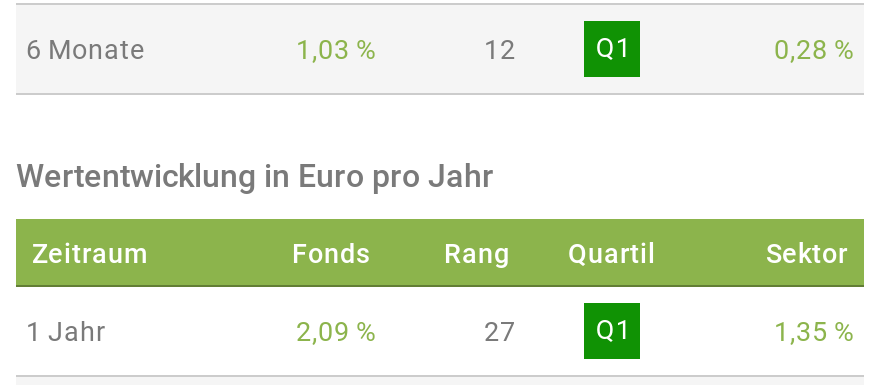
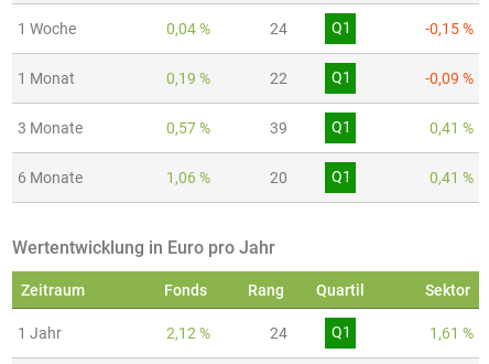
- 6 Monate
- 1,03 %
- 12
+ 1 Woche
+ 0,04 %
+ 24

- 0,28 %
+ -0,15 %
+ 1 Monat
+ 0,19 %
+ 22
+ Q1
+ -0,09 %
+ 3 Monate
+ 0,57 %
+ 39
+ Q1
+ 0,41 %
+ 6 Monate
+ 1,06 %
+ 20
+ Q1
+ 0,41 %

- 2,09 %
+ 2,12 %

- 27
+ 24

- 1,35 %
+ 1,61 %
